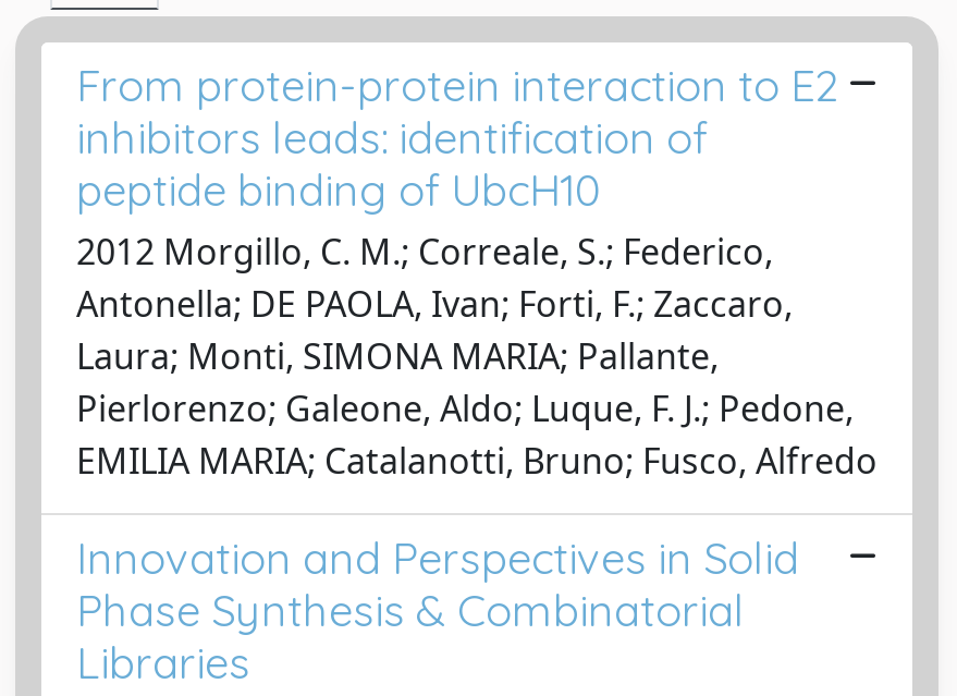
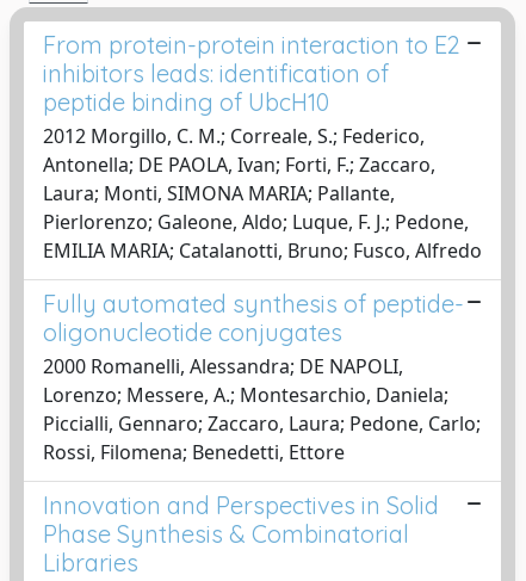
+ Fully automated synthesis of peptide-
+ oligonucleotide conjugates
+ 2000 Romanelli, Alessandra; DE NAPOLI,
+ Lorenzo; Messere, A.; Montesarchio, Daniela;
+ Piccialli, Gennaro; Zaccaro, Laura; Pedone, Carlo;
+ Rossi, Filomena; Benedetti, Ettore
